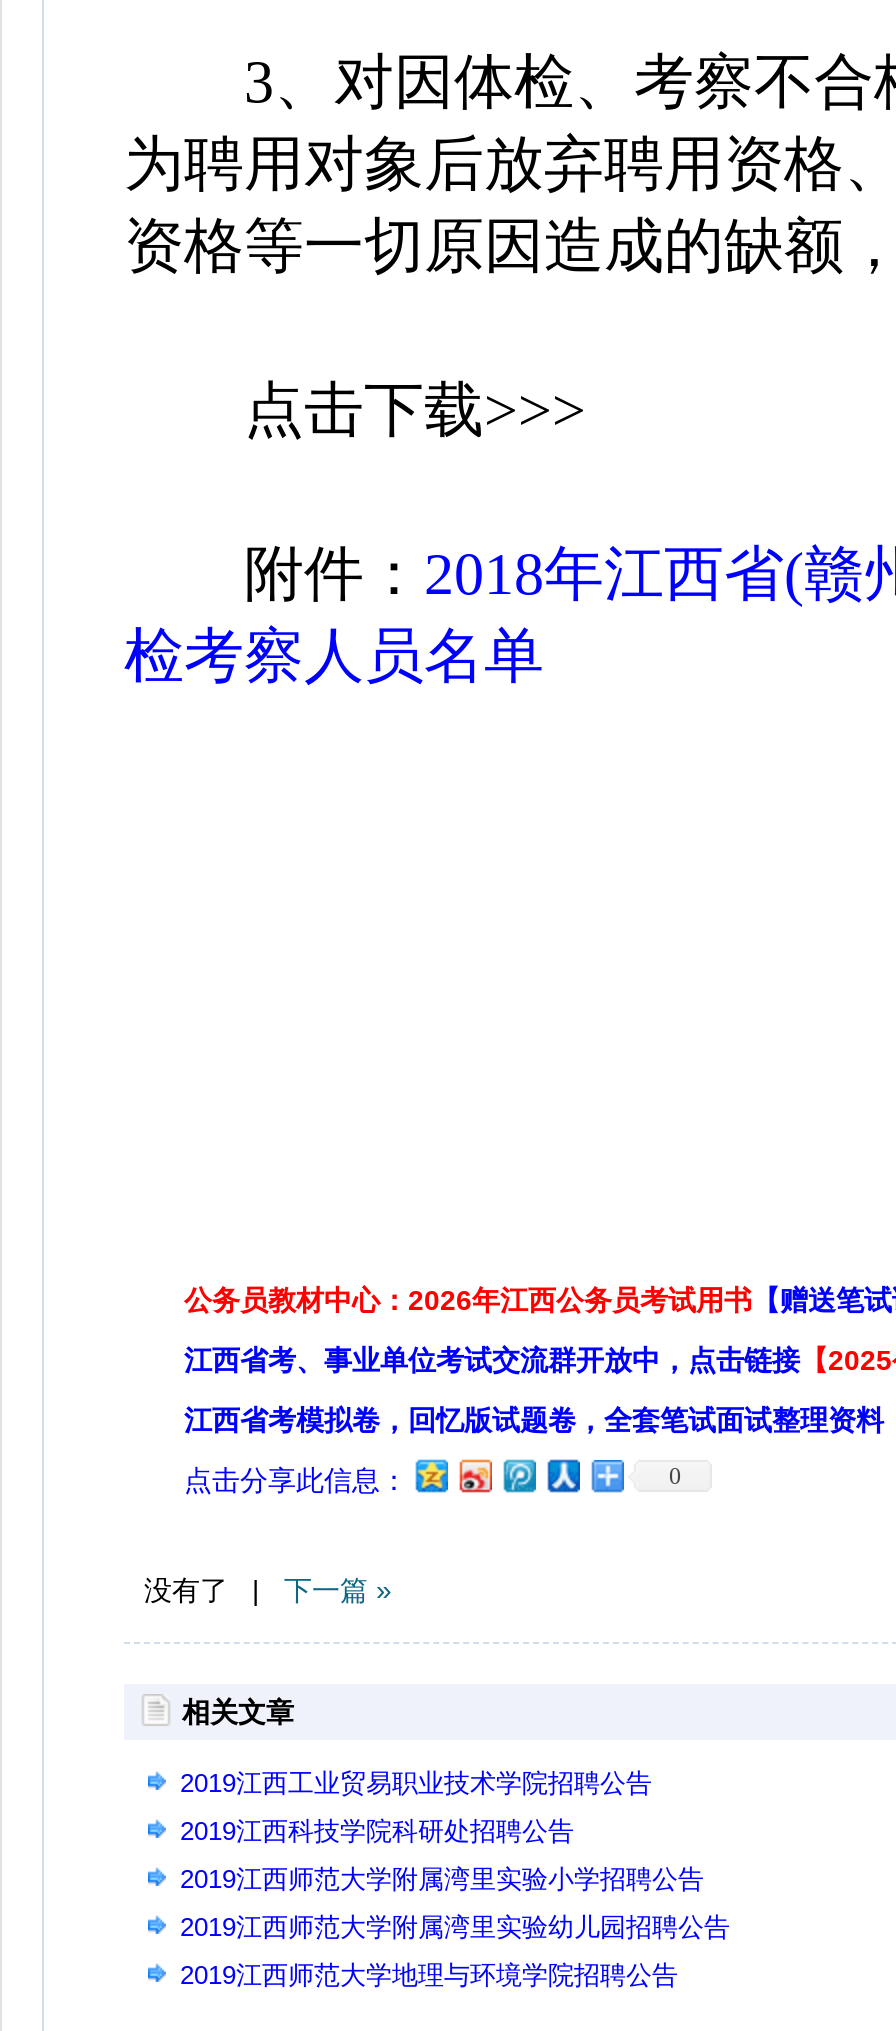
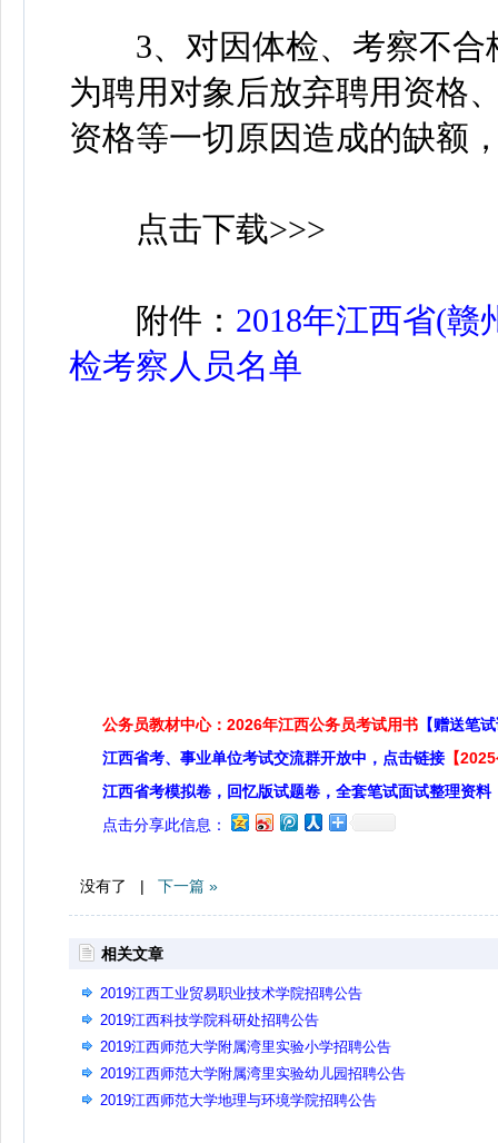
- 0
